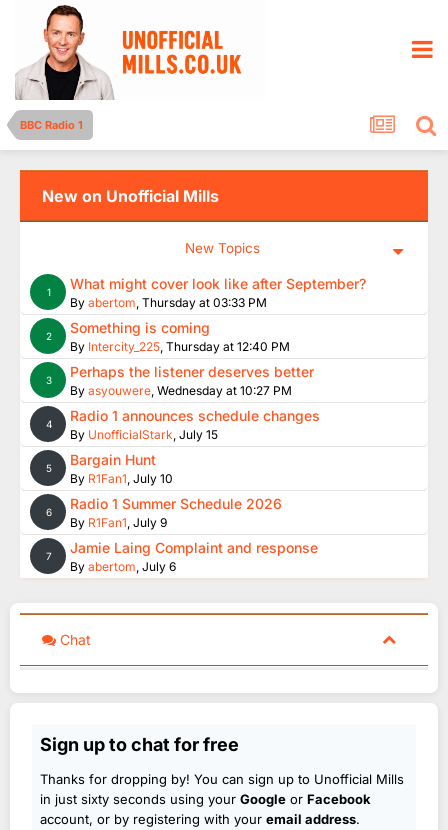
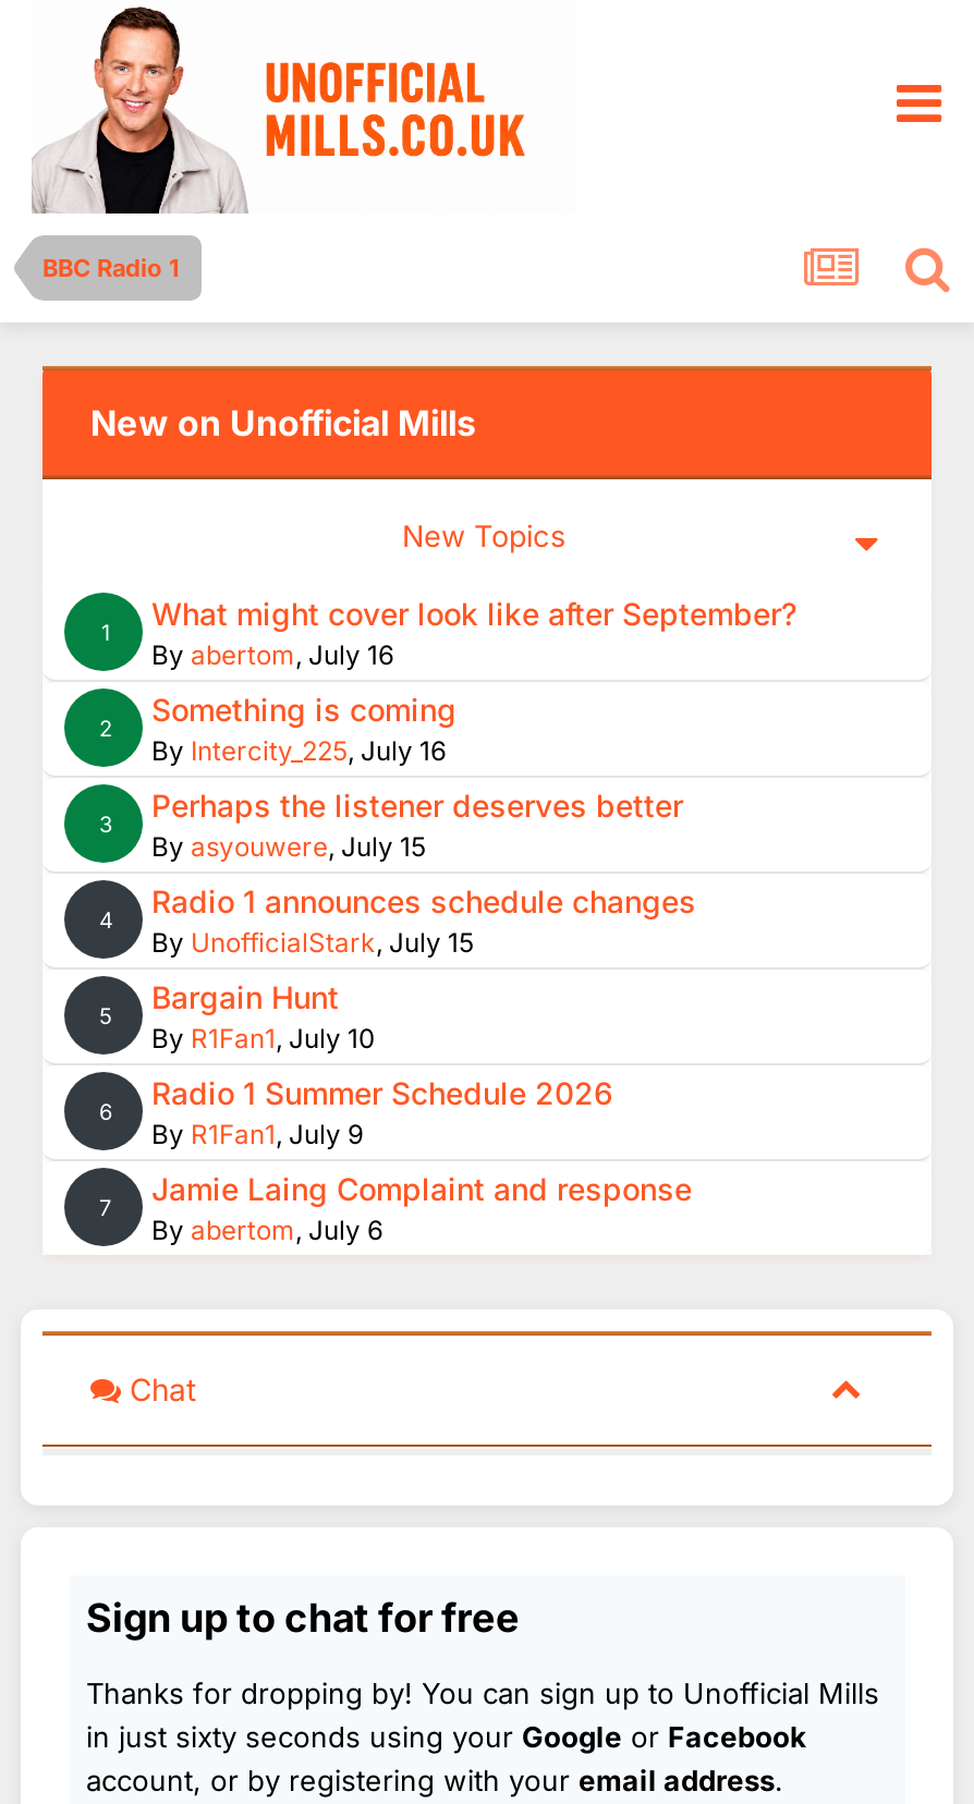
- By abertom, Thursday at 03:33 PM
+ By abertom, July 16

- By Intercity_225, Thursday at 12:40 PM
+ By Intercity_225, July 16

- By asyouwere, Wednesday at 10:27 PM
+ By asyouwere, July 15
